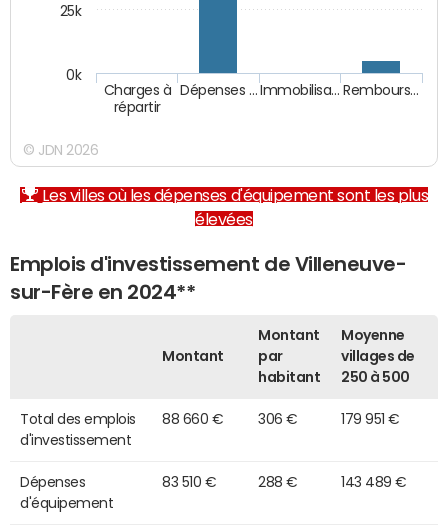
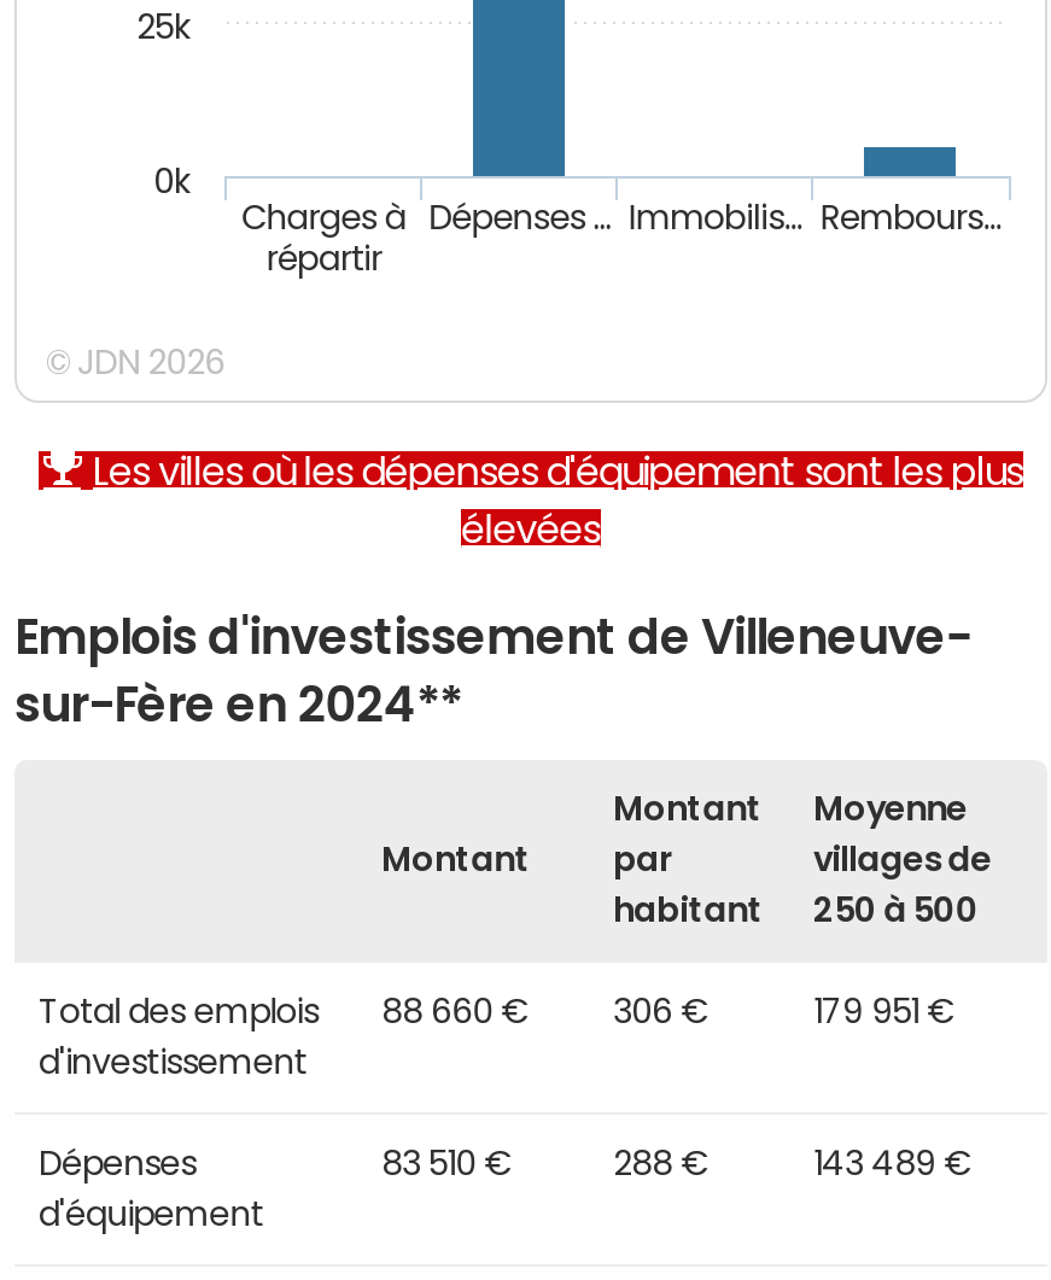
- Dépenses … Immobilisa… Rembours…
+ Dépenses … Immobilis… Rembours…
